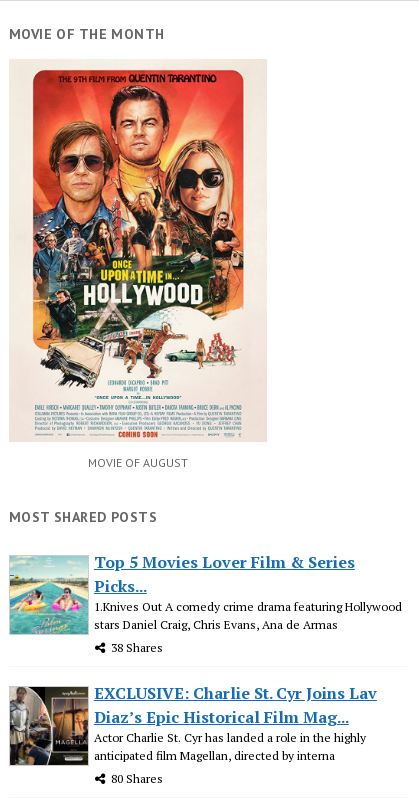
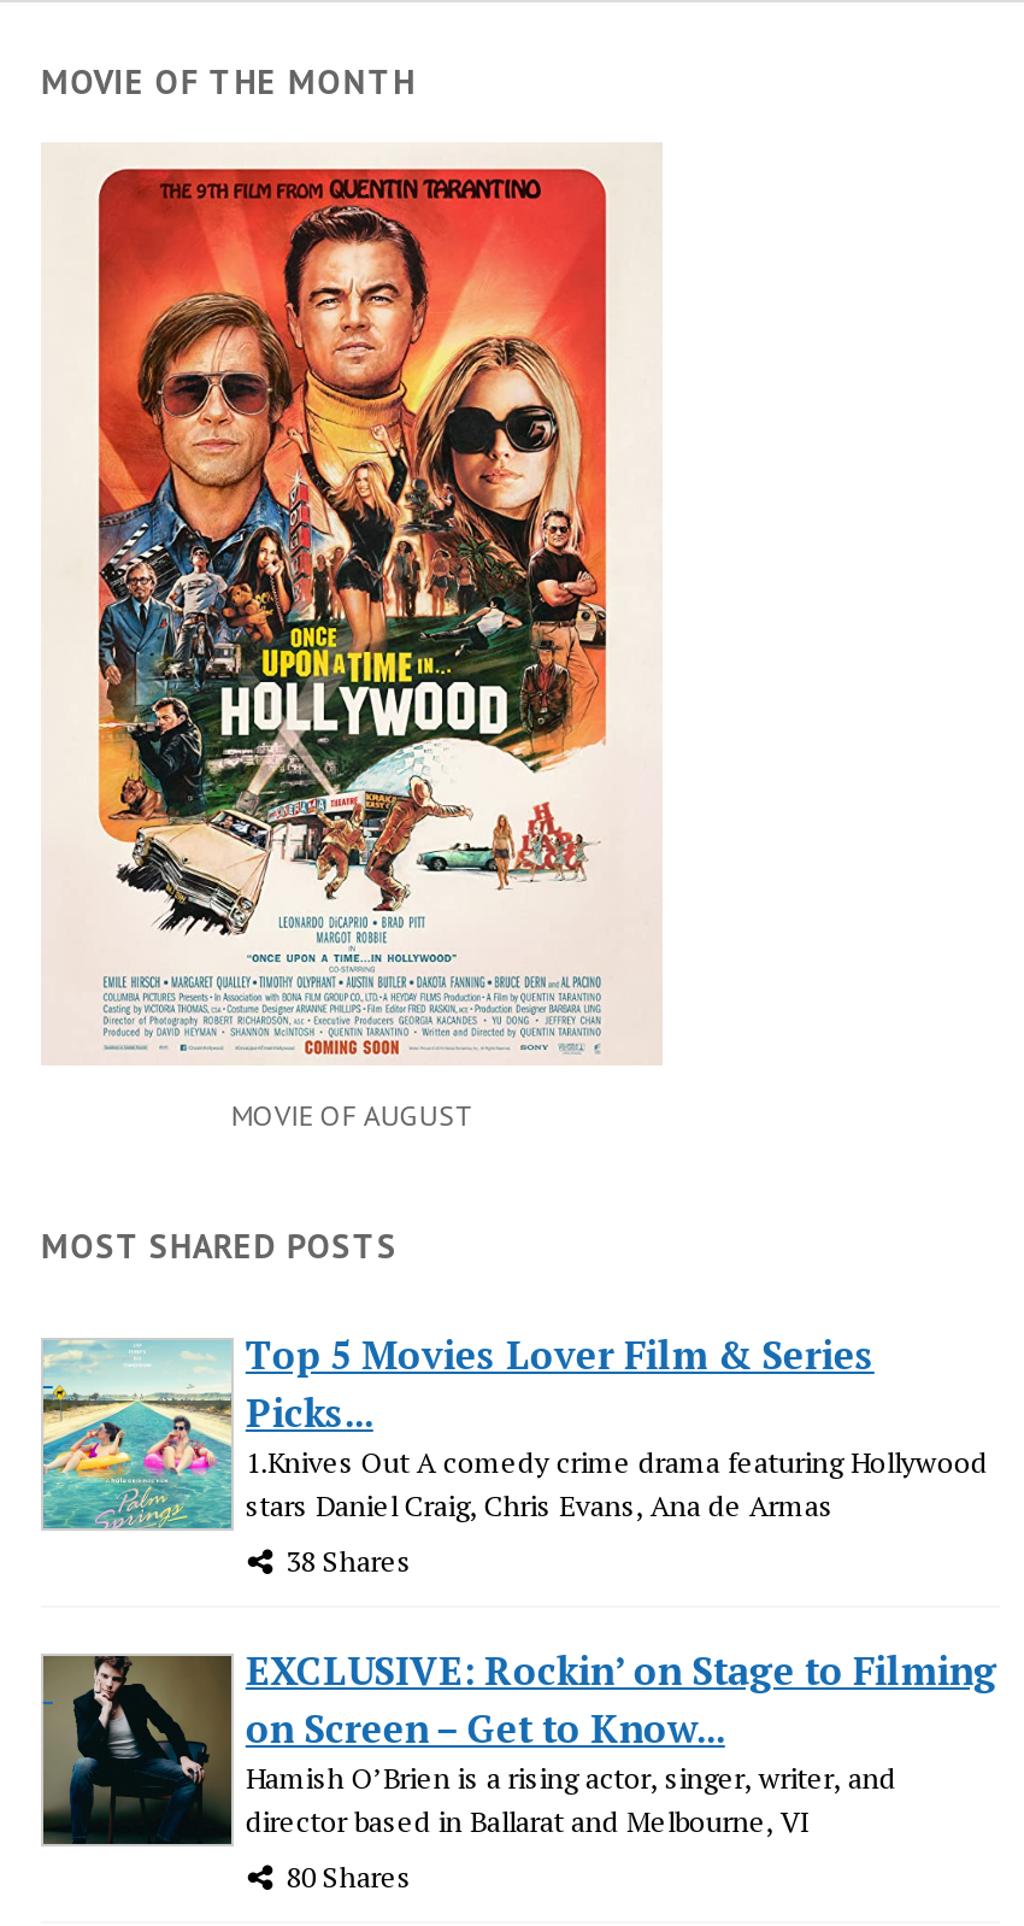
- [image]
- EXCLUSIVE: Charlie St. Cyr Joins Lav
- Diaz’s Epic Historical Film Mag...
- Actor Charlie St. Cyr has landed a role in the highly
- anticipated film Magellan, directed by interna
+ [image]
+ EXCLUSIVE: Rockin’ on Stage to Filming
+ on Screen – Get to Know...
+ Hamish O’Brien is a rising actor, singer, writer, and
+ director based in Ballarat and Melbourne, VI
